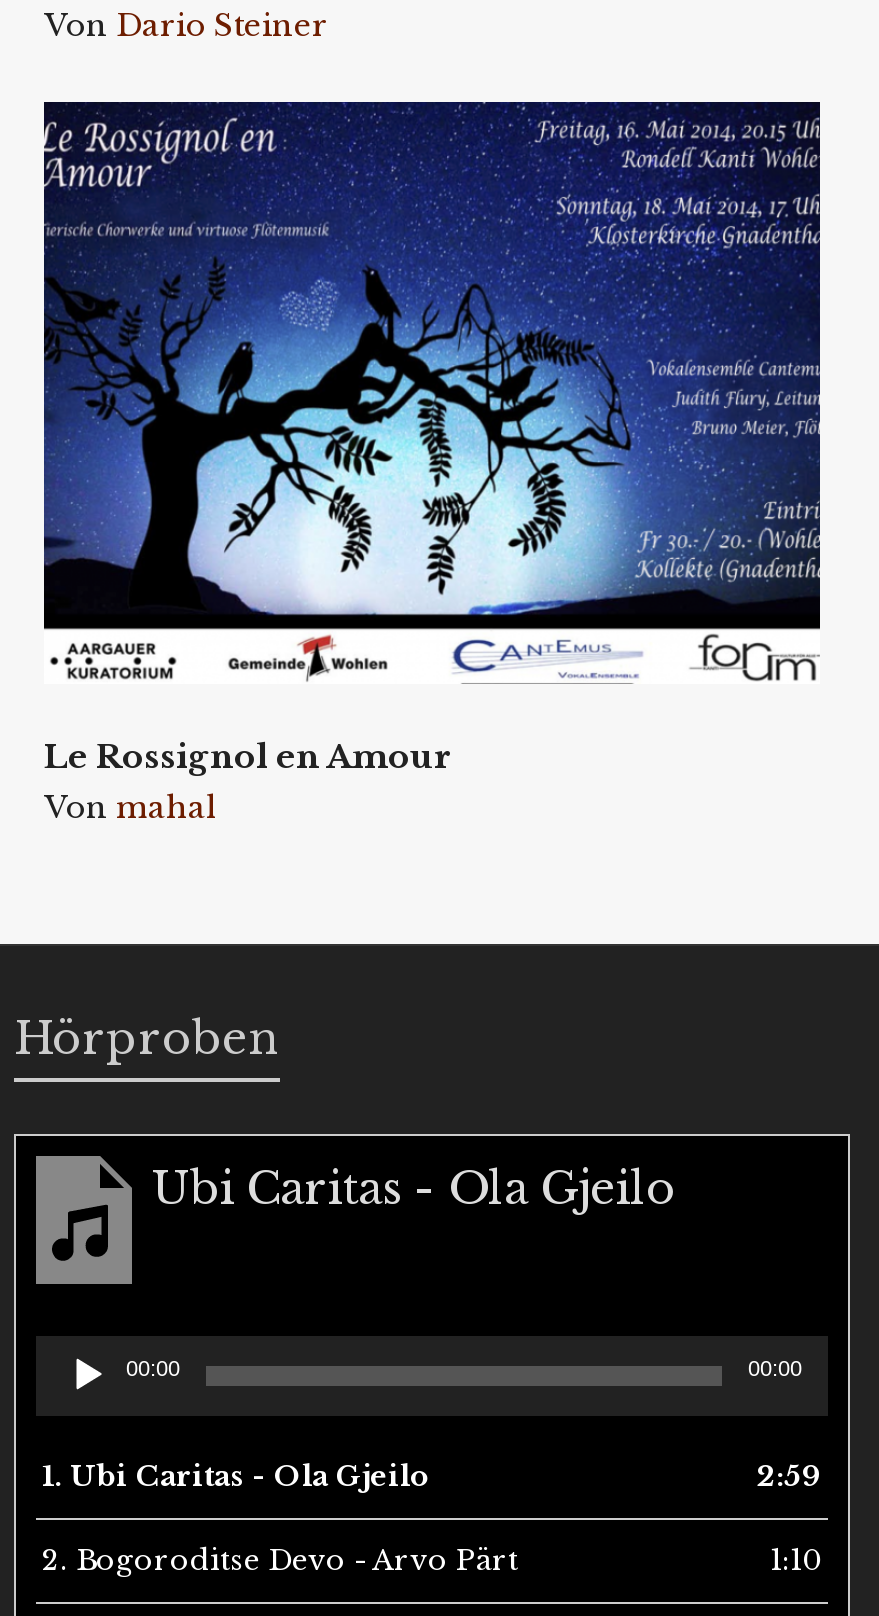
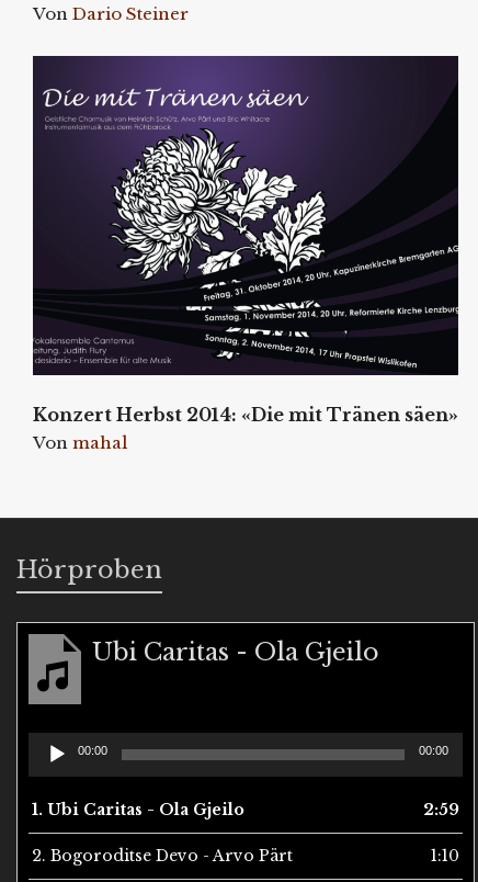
- [image]
- Le Rossignol en Amour
+ [image]
+ Konzert Herbst 2014: «Die mit Tränen säen»
